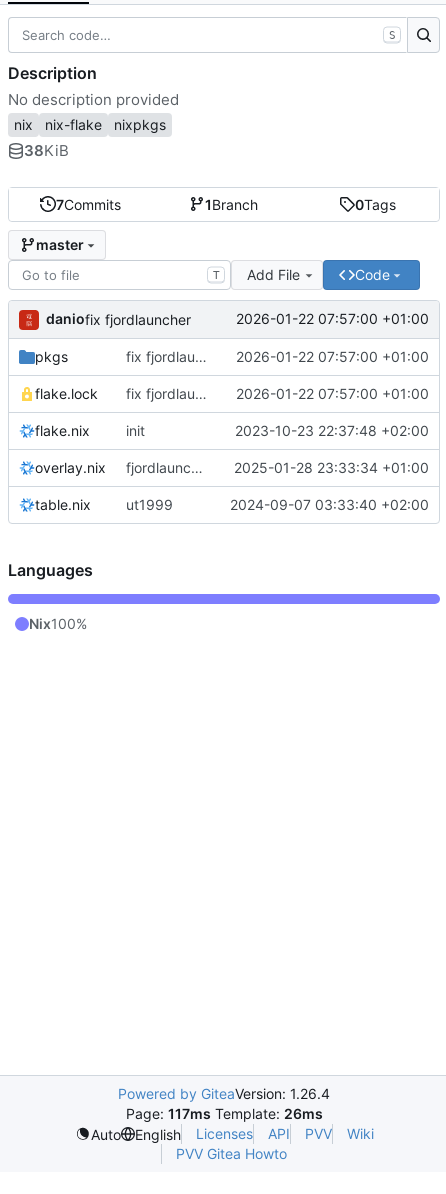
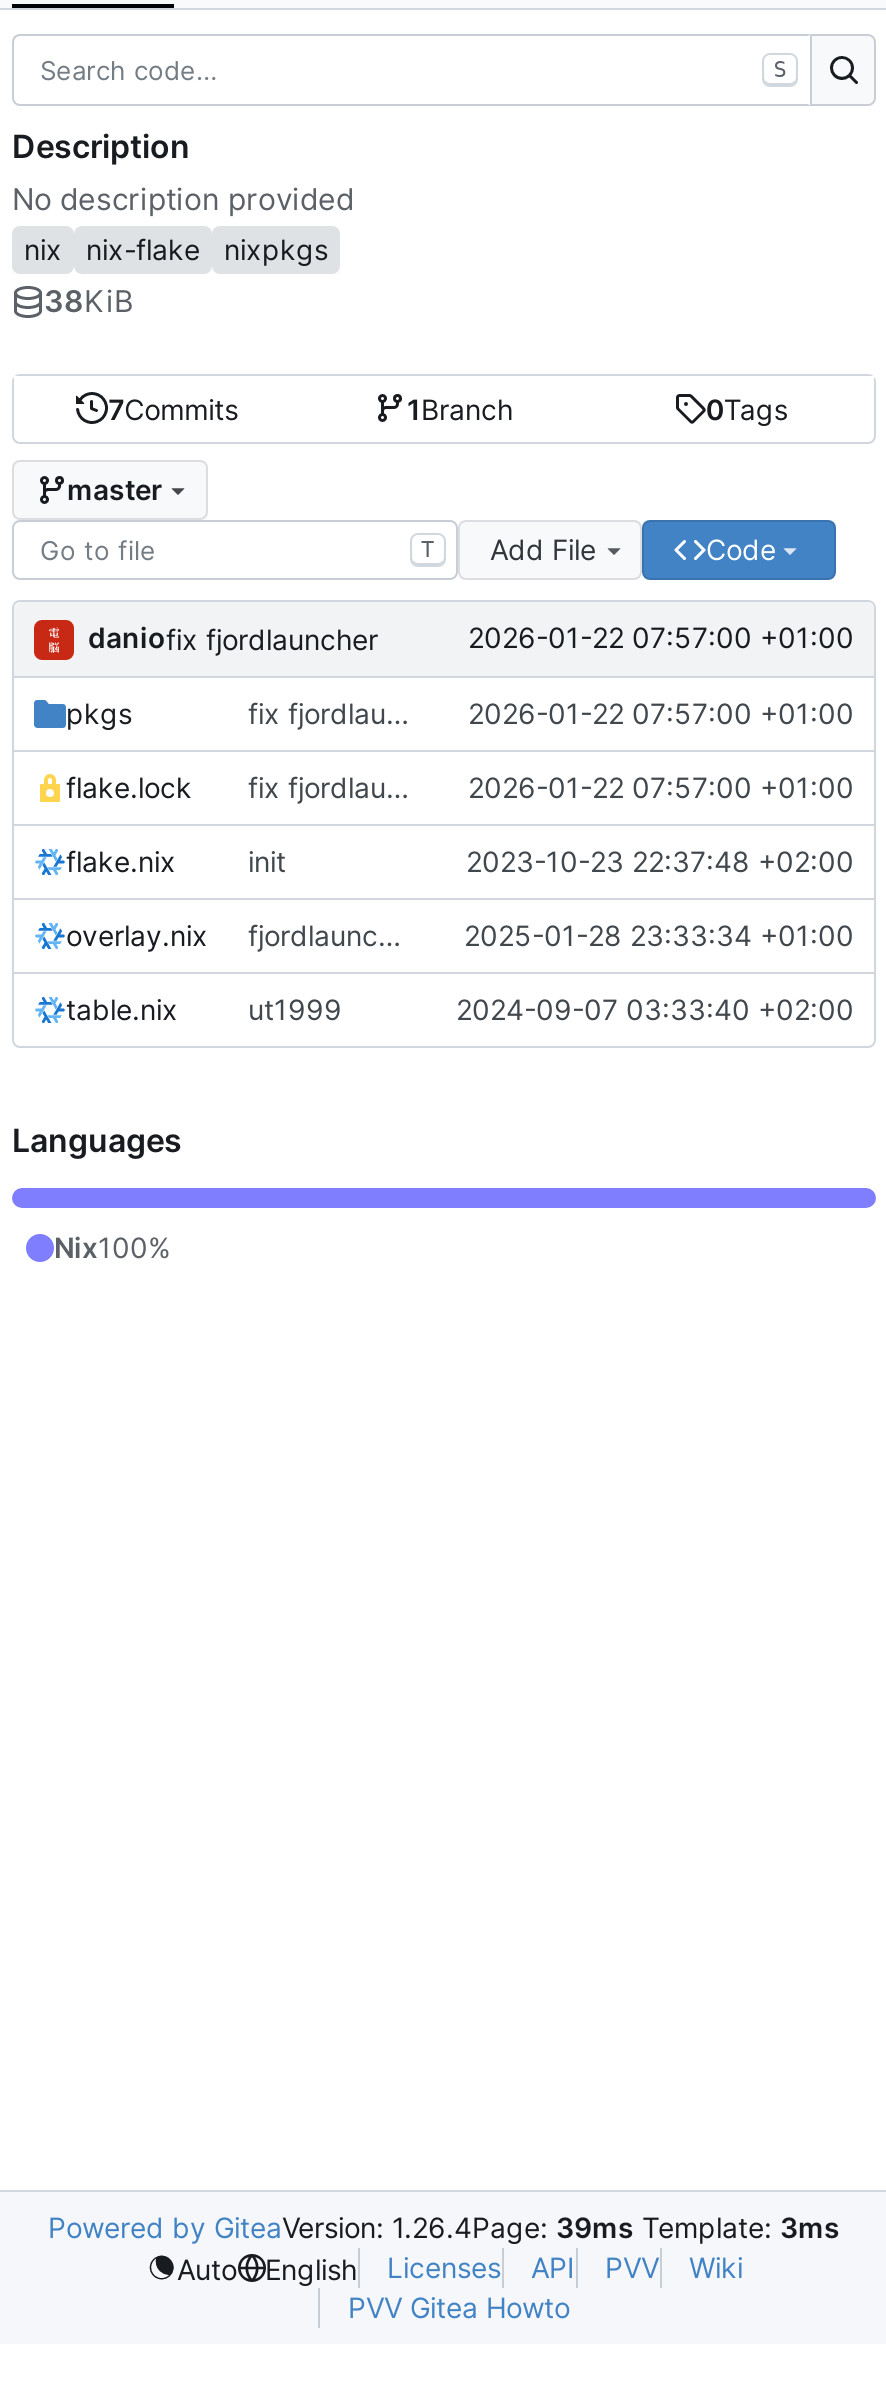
- Powered by GiteaVersion: 1.26.4
- Page: 117ms Template: 26ms
+ Powered by GiteaVersion: 1.26.4Page: 39ms Template: 3ms
